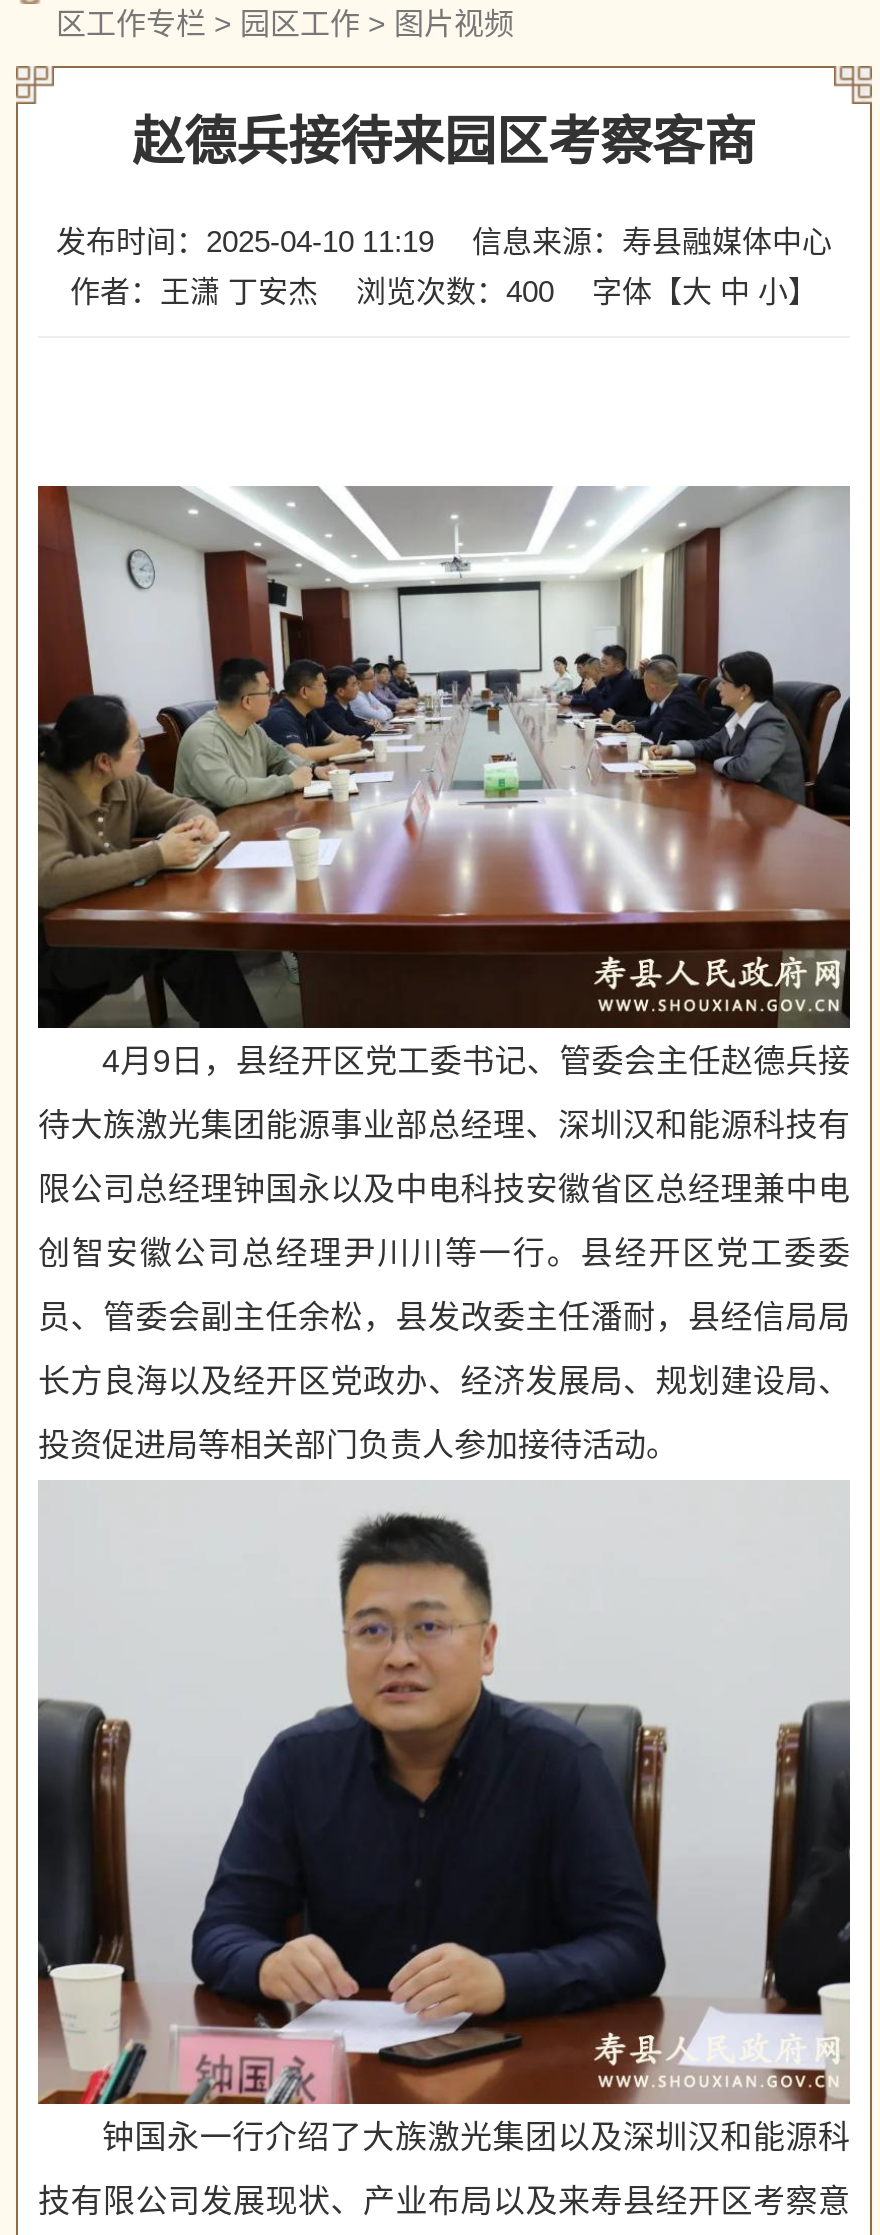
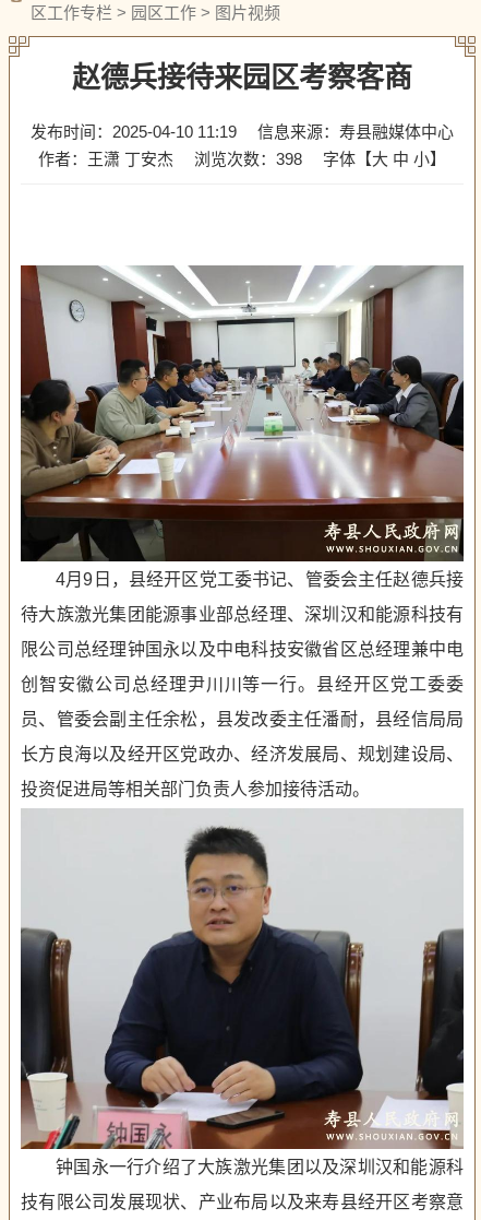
- 作者：王潇 丁安杰 浏览次数：400 字体【大 中 小】
+ 作者：王潇 丁安杰 浏览次数：398 字体【大 中 小】
